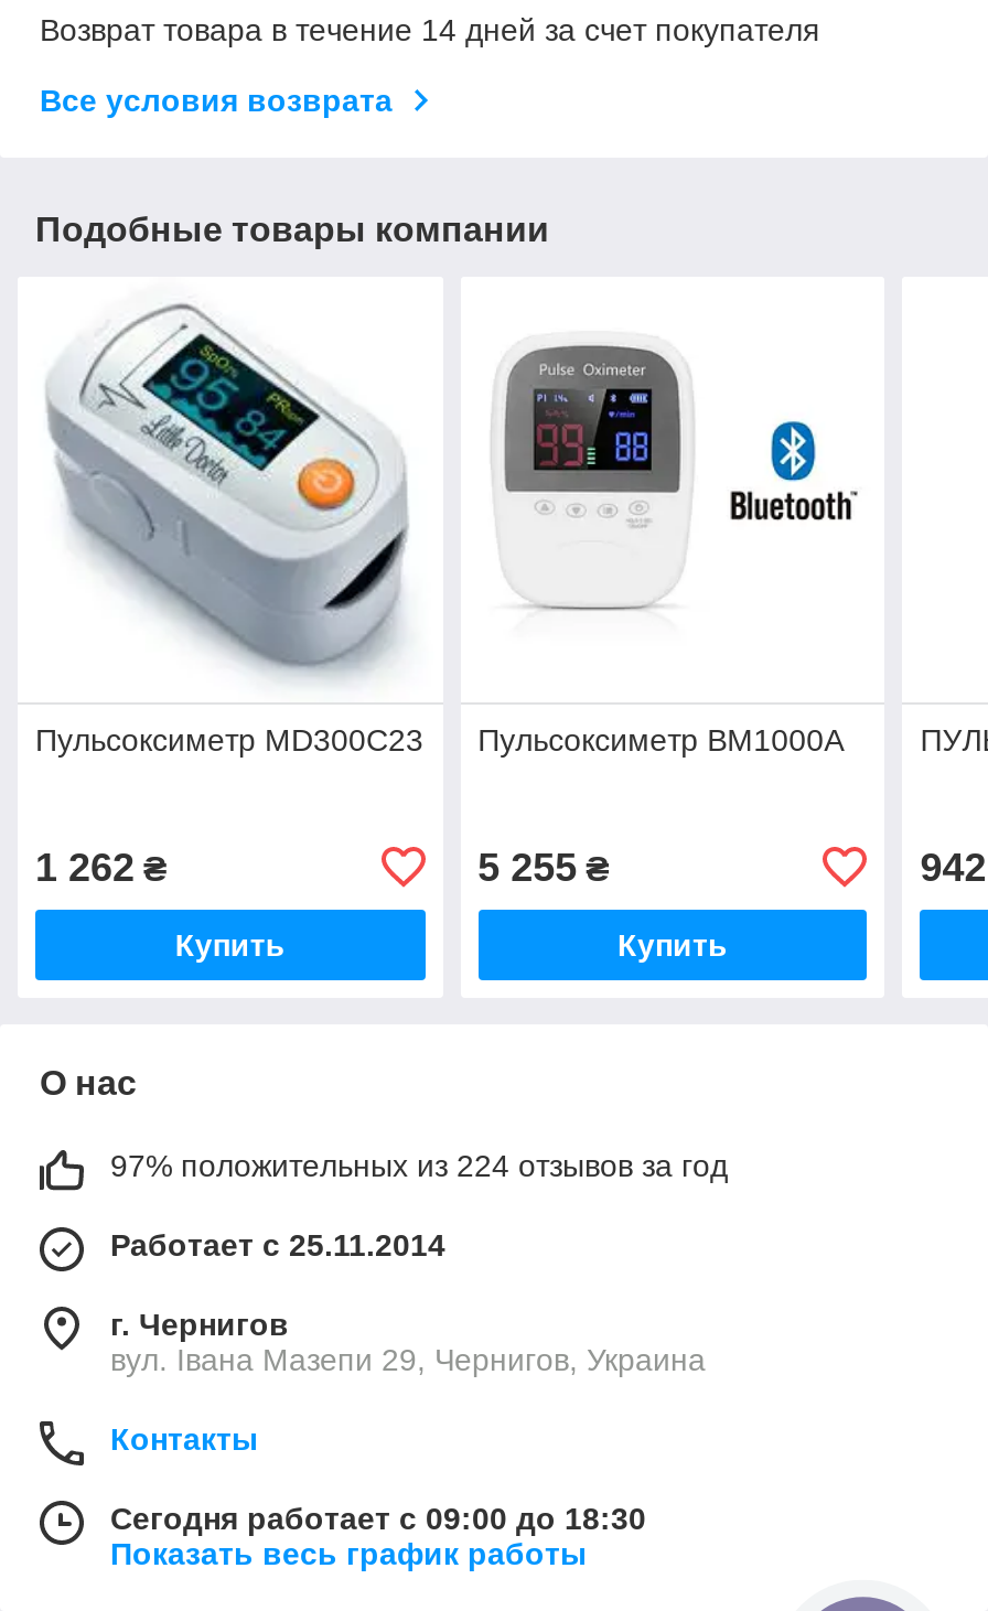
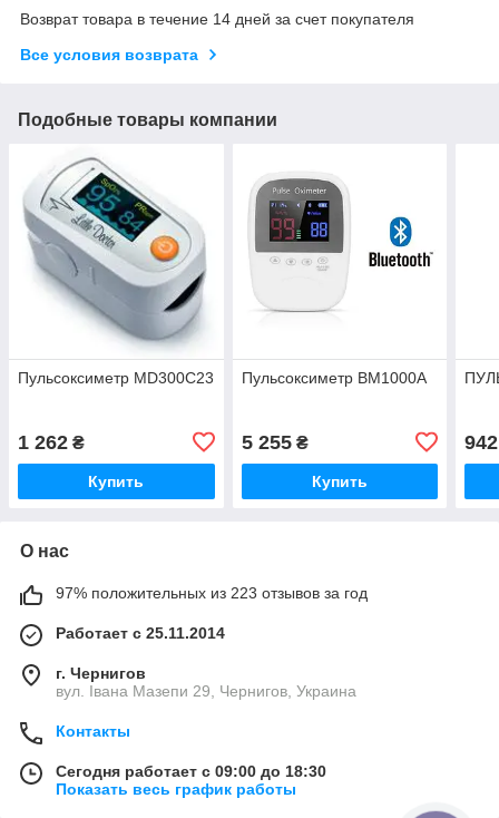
- 97% положительных из 224 отзывов за год
+ 97% положительных из 223 отзывов за год
